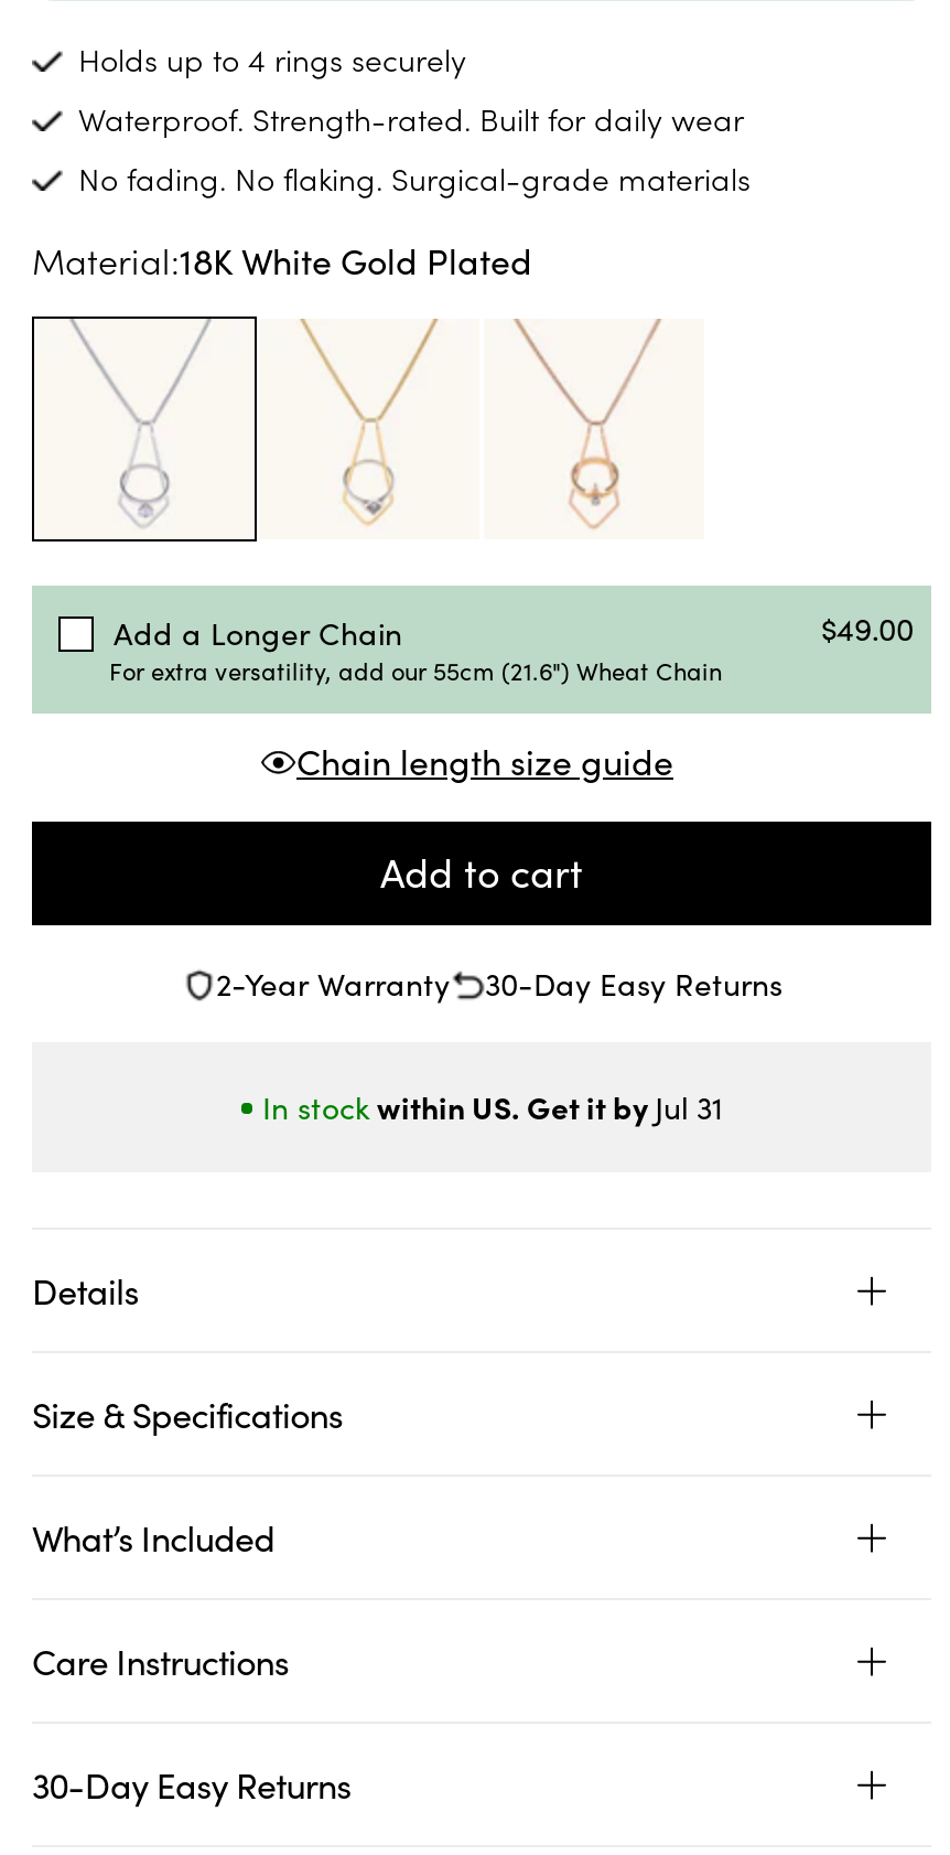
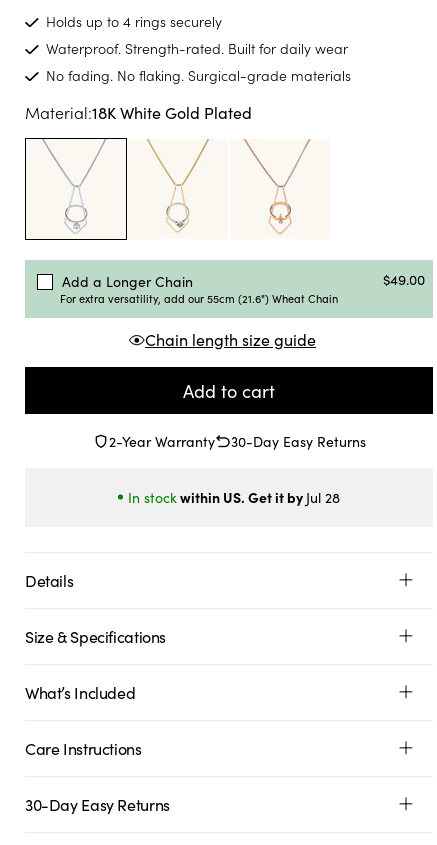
- In stock within US. Get it by Jul 31
+ In stock within US. Get it by Jul 28
